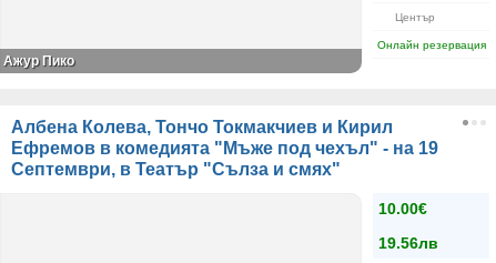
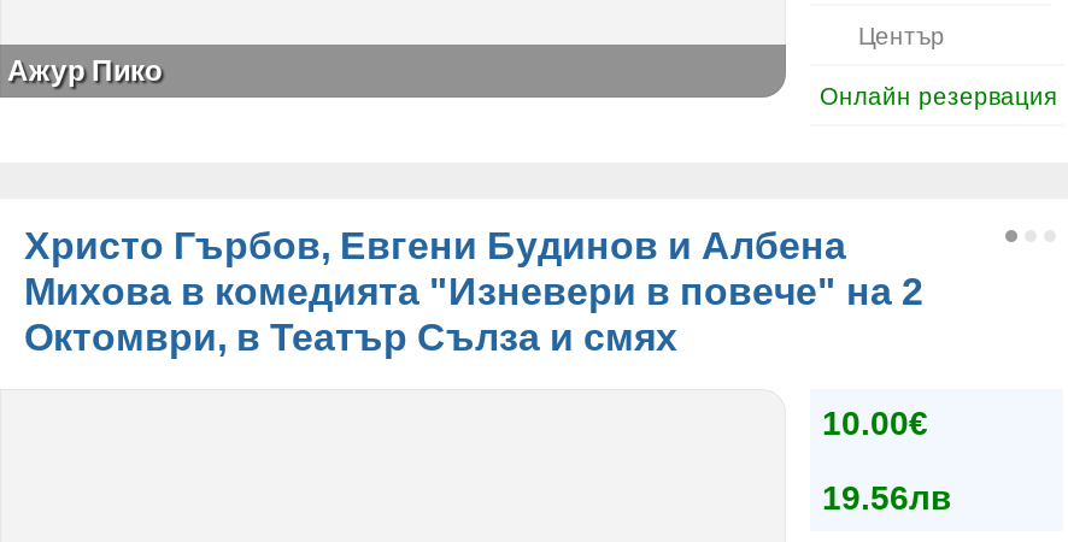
- Албена Колева, Тончо Токмакчиев и Кирил
- Ефремов в комедията "Мъже под чехъл" - на 19
- Септември, в Театър "Сълза и смях"
+ Христо Гърбов, Евгени Будинов и Албена
+ Михова в комедията "Изневери в повече" на 2
+ Октомври, в Театър Сълза и смях
